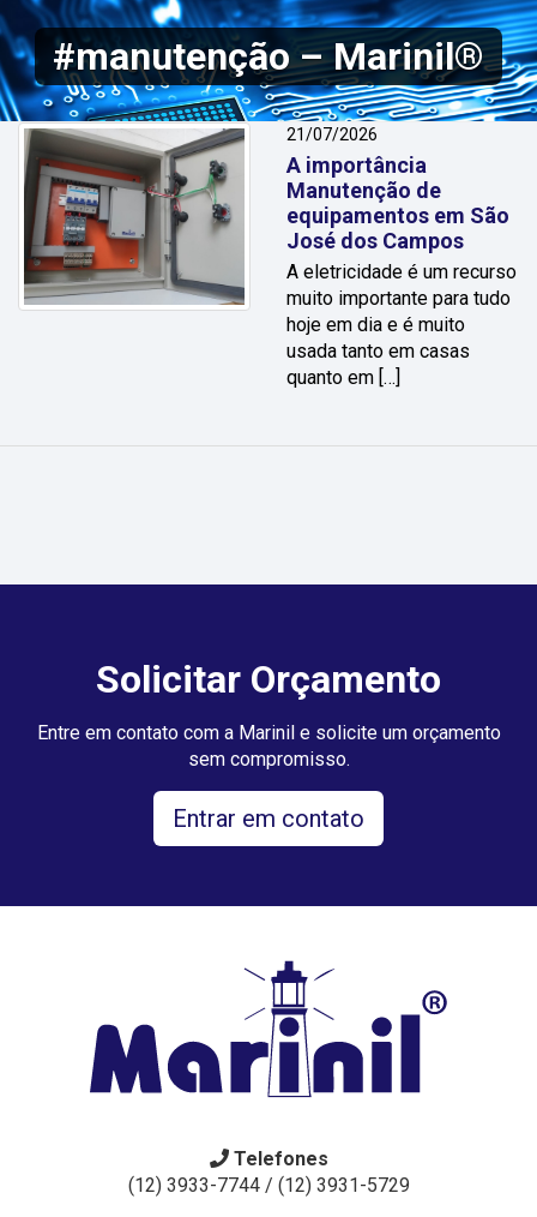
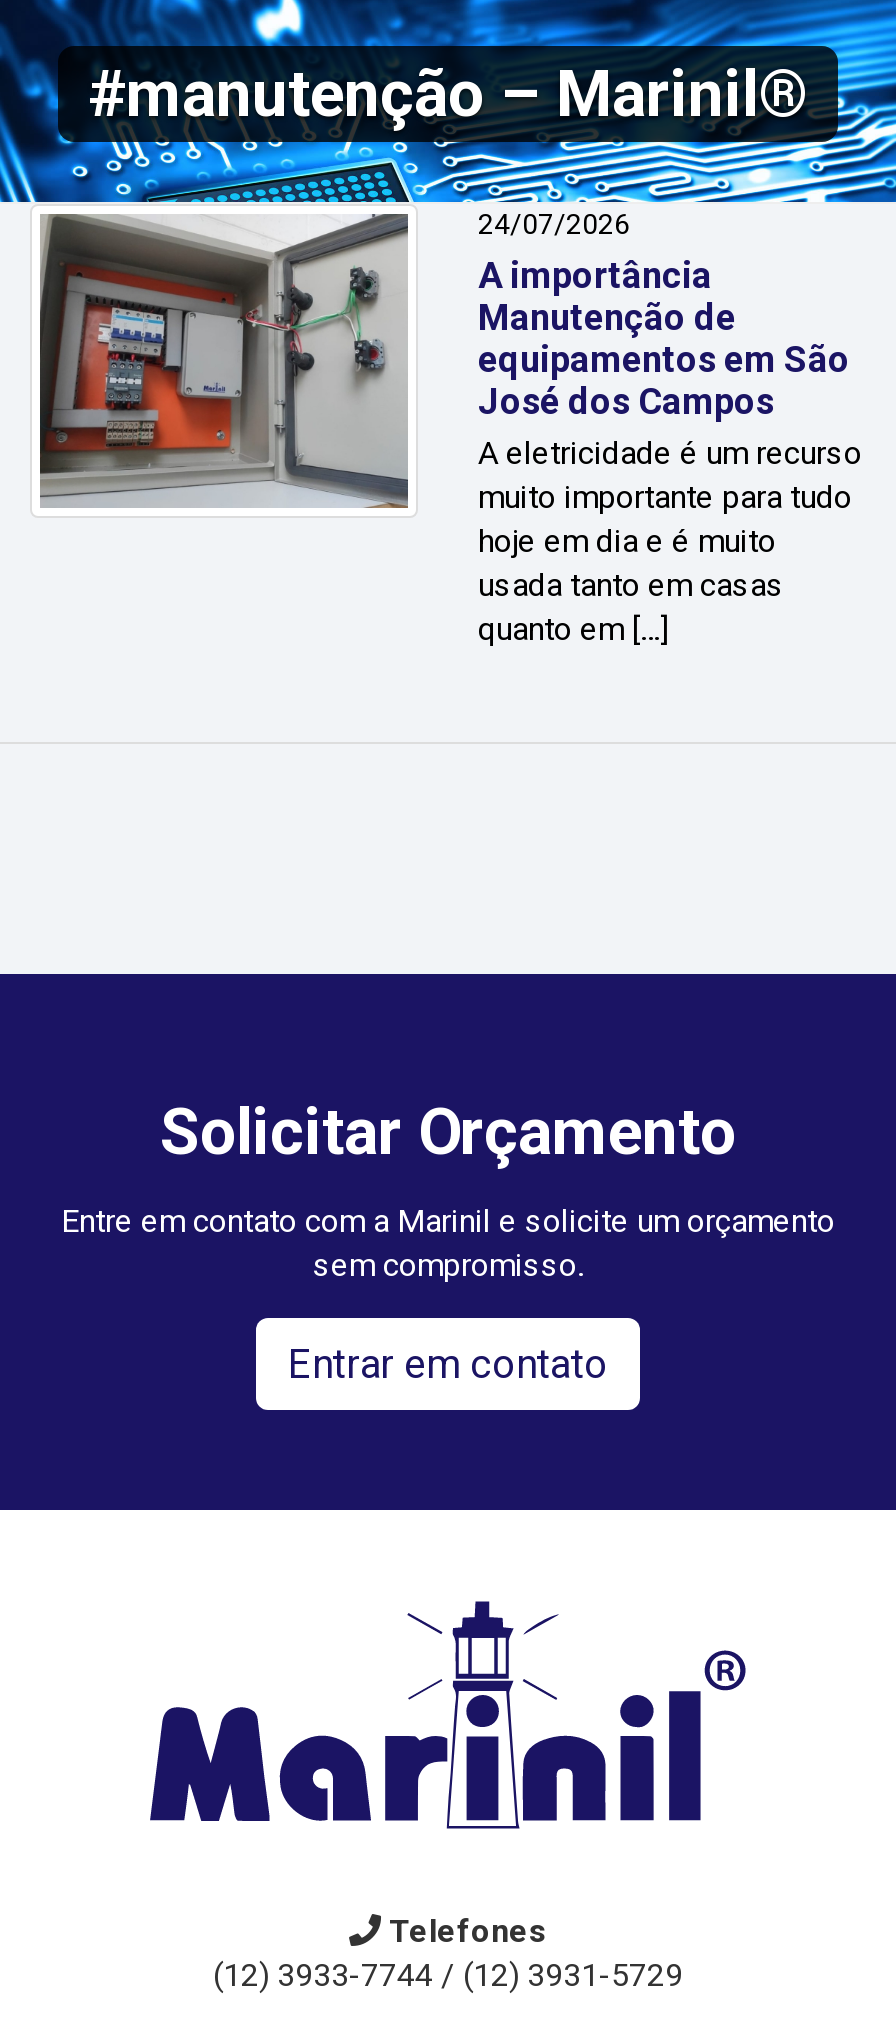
- 21/07/2026
+ 24/07/2026
